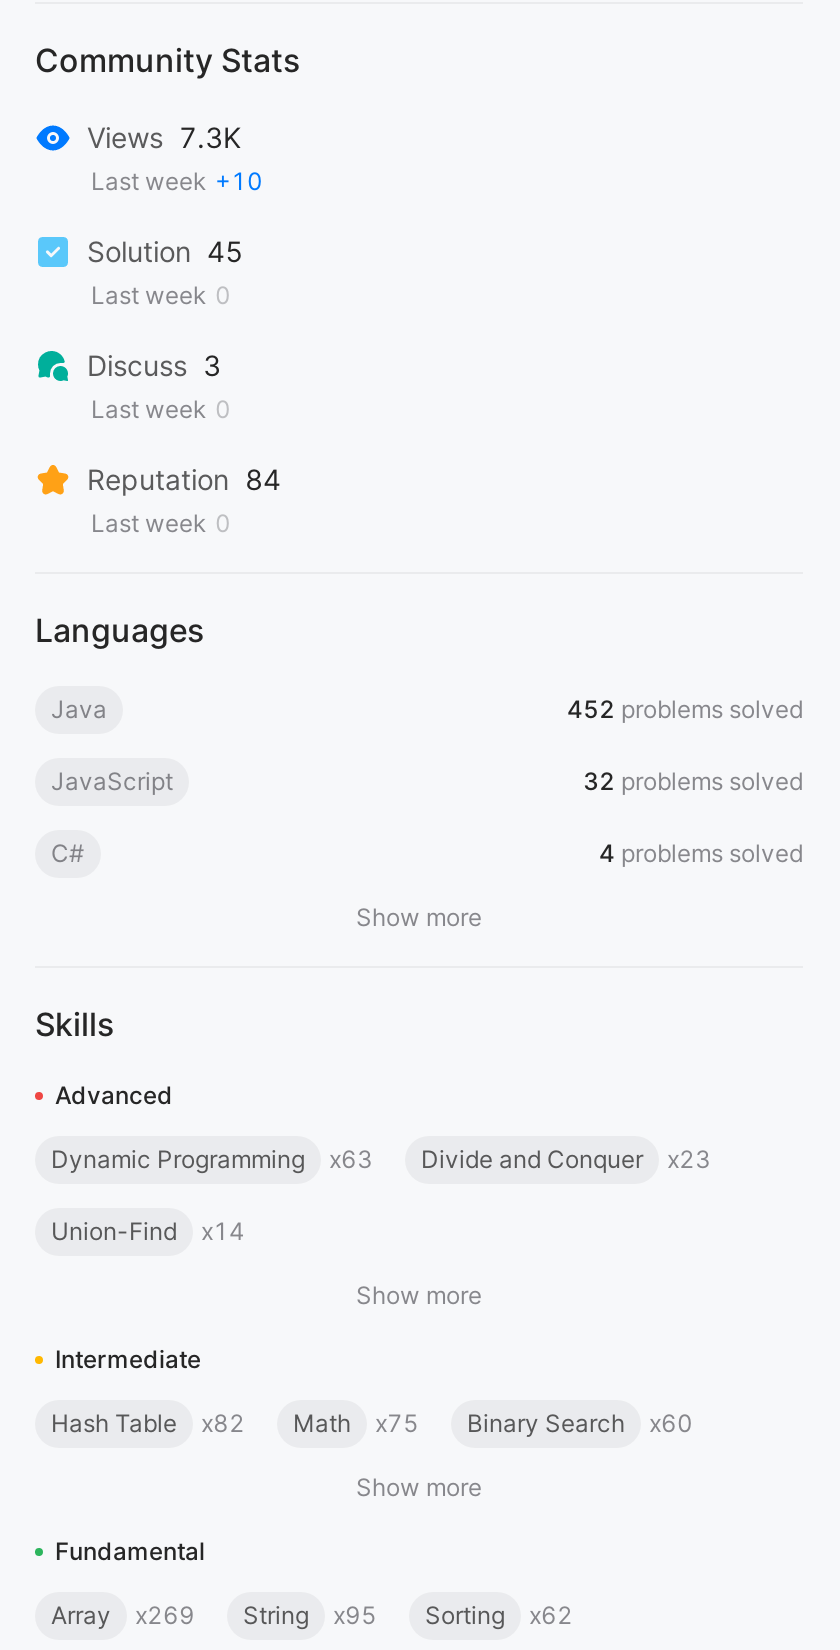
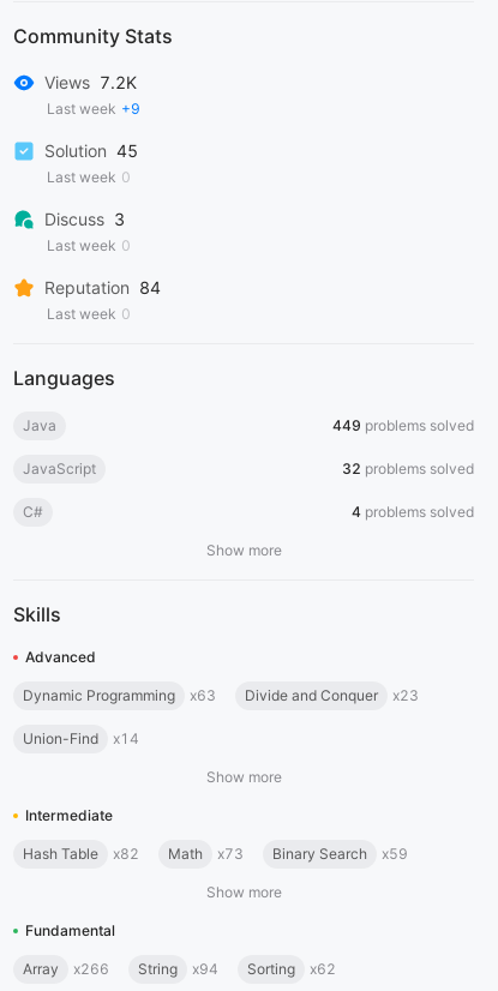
- Views 7.3K
+ Views 7.2K

- Last week +10
+ Last week +9

- 452 problems solved
+ 449 problems solved

- x75
+ x73

- x60
+ x59

- x269
+ x266

- x95
+ x94
